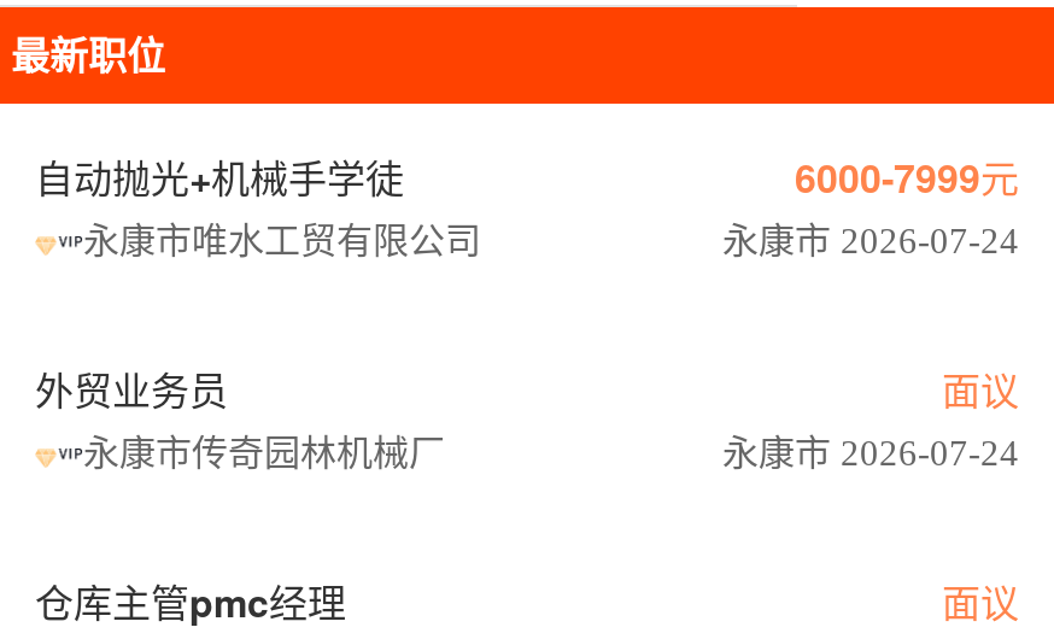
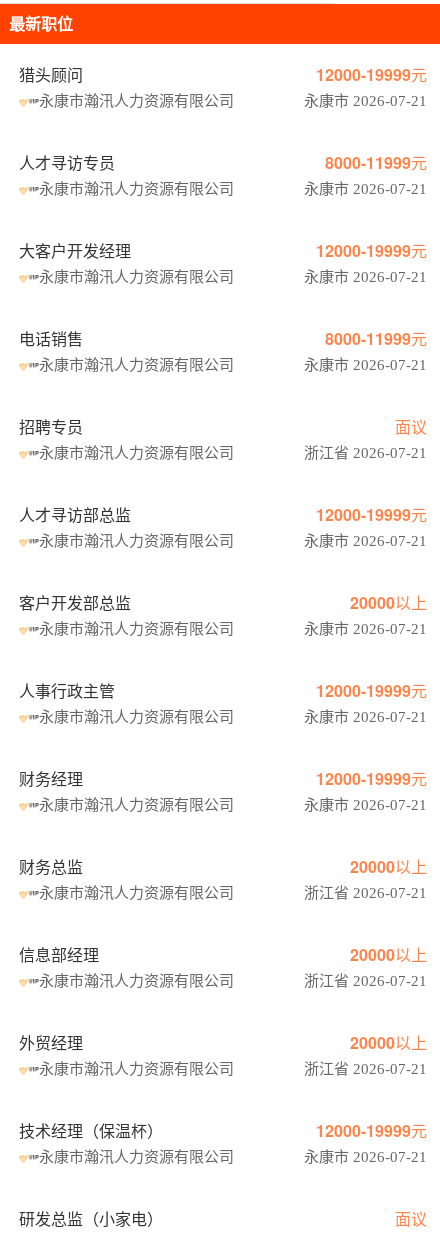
- 自动抛光+机械手学徒
- 6000-7999元
- 永康市唯水工贸有限公司
- 永康市 2026-07-24
- 外贸业务员
+ 猎头顾问
+ 12000-19999元
+ 永康市瀚汛人力资源有限公司
+ 永康市 2026-07-21
+ 人才寻访专员
+ 8000-11999元
+ 永康市瀚汛人力资源有限公司
+ 永康市 2026-07-21
+ 大客户开发经理
+ 12000-19999元
+ 永康市瀚汛人力资源有限公司
+ 永康市 2026-07-21
+ 电话销售
+ 8000-11999元
+ 永康市瀚汛人力资源有限公司
+ 永康市 2026-07-21
+ 招聘专员

- 永康市传奇园林机械厂
- 永康市 2026-07-24
- 仓库主管pmc经理
+ 永康市瀚汛人力资源有限公司
+ 浙江省 2026-07-21
+ 人才寻访部总监
+ 12000-19999元
+ 永康市瀚汛人力资源有限公司
+ 永康市 2026-07-21
+ 客户开发部总监
+ 20000以上
+ 永康市瀚汛人力资源有限公司
+ 永康市 2026-07-21
+ 人事行政主管
+ 12000-19999元
+ 永康市瀚汛人力资源有限公司
+ 永康市 2026-07-21
+ 财务经理
+ 12000-19999元
+ 永康市瀚汛人力资源有限公司
+ 永康市 2026-07-21
+ 财务总监
+ 20000以上
+ 永康市瀚汛人力资源有限公司
+ 浙江省 2026-07-21
+ 信息部经理
+ 20000以上
+ 永康市瀚汛人力资源有限公司
+ 浙江省 2026-07-21
+ 外贸经理
+ 20000以上
+ 永康市瀚汛人力资源有限公司
+ 浙江省 2026-07-21
+ 技术经理（保温杯）
+ 12000-19999元
+ 永康市瀚汛人力资源有限公司
+ 永康市 2026-07-21
+ 研发总监（小家电）
